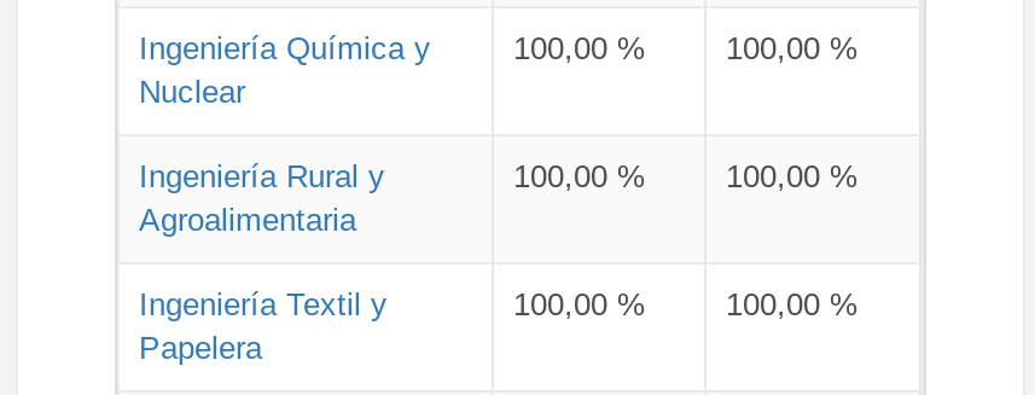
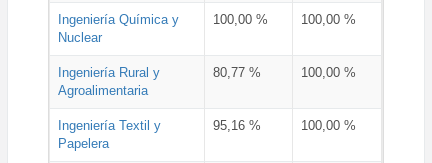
- 100,00 %
+ 80,77 %

- 100,00 %
+ 95,16 %
